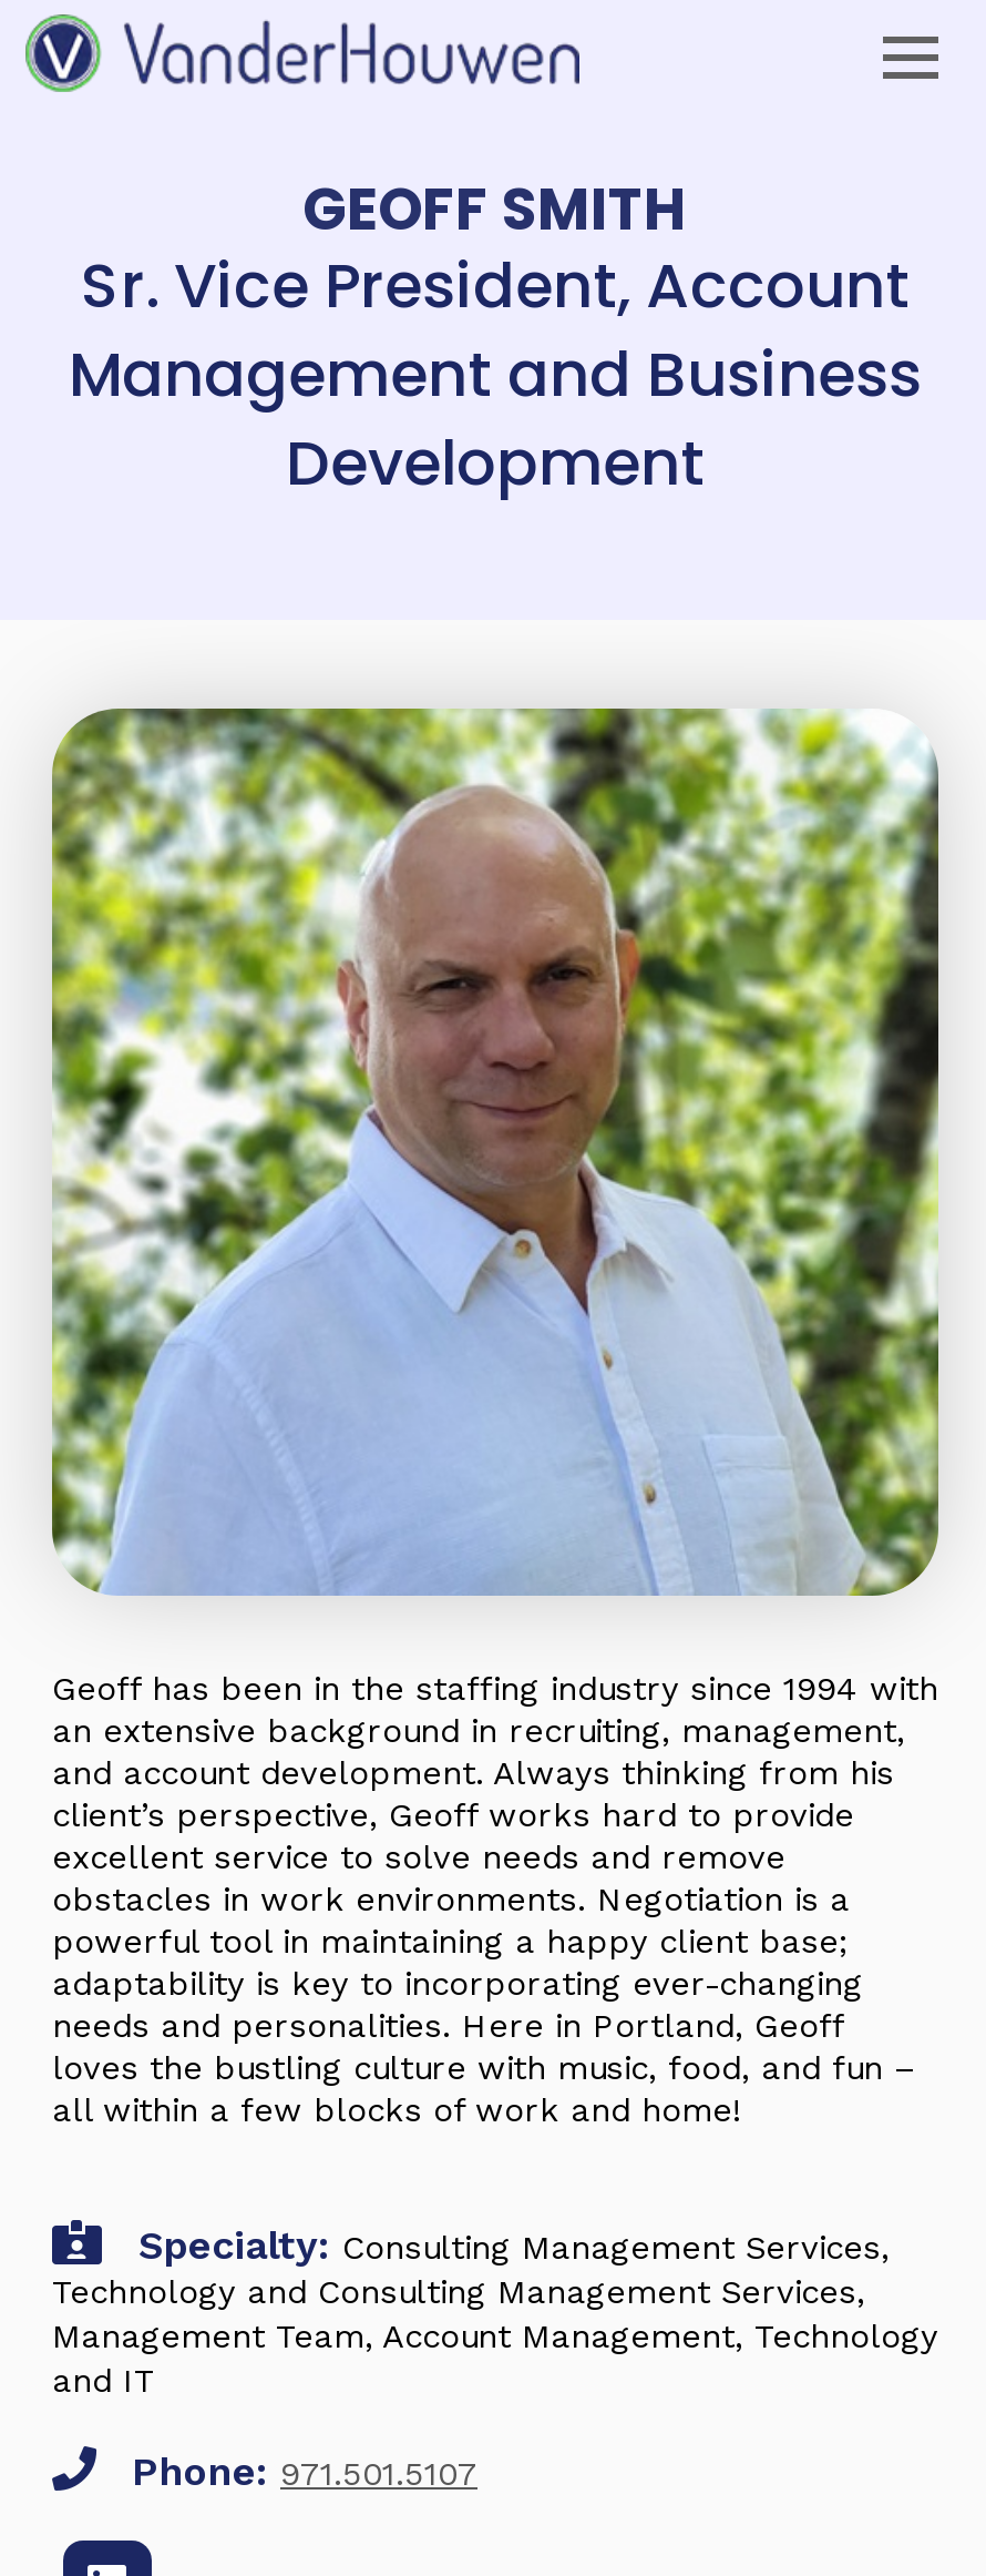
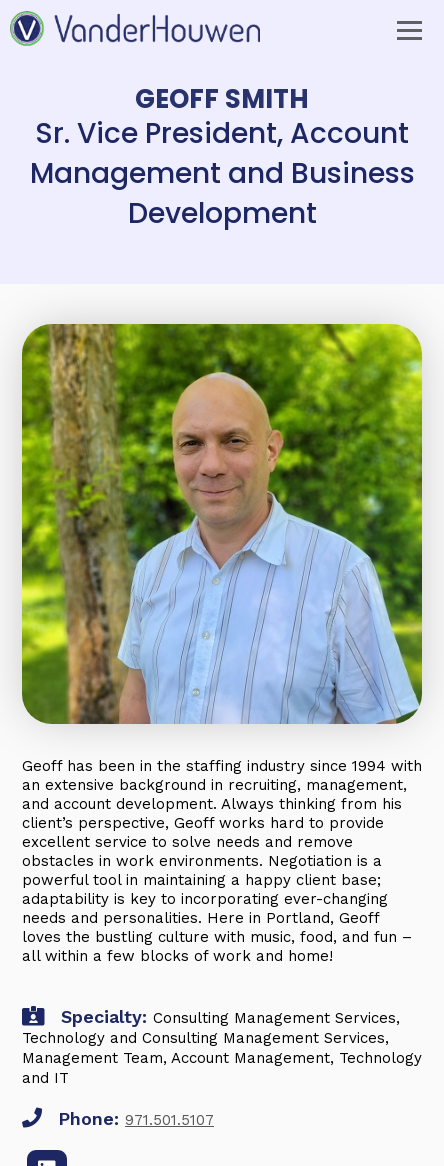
- [image]
+ [image]
